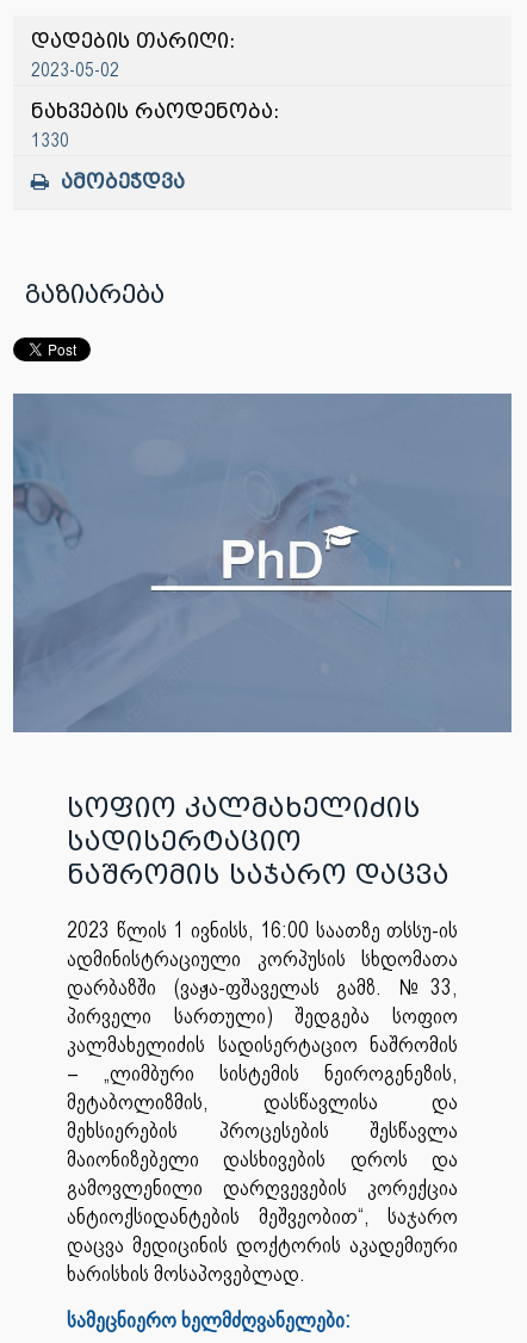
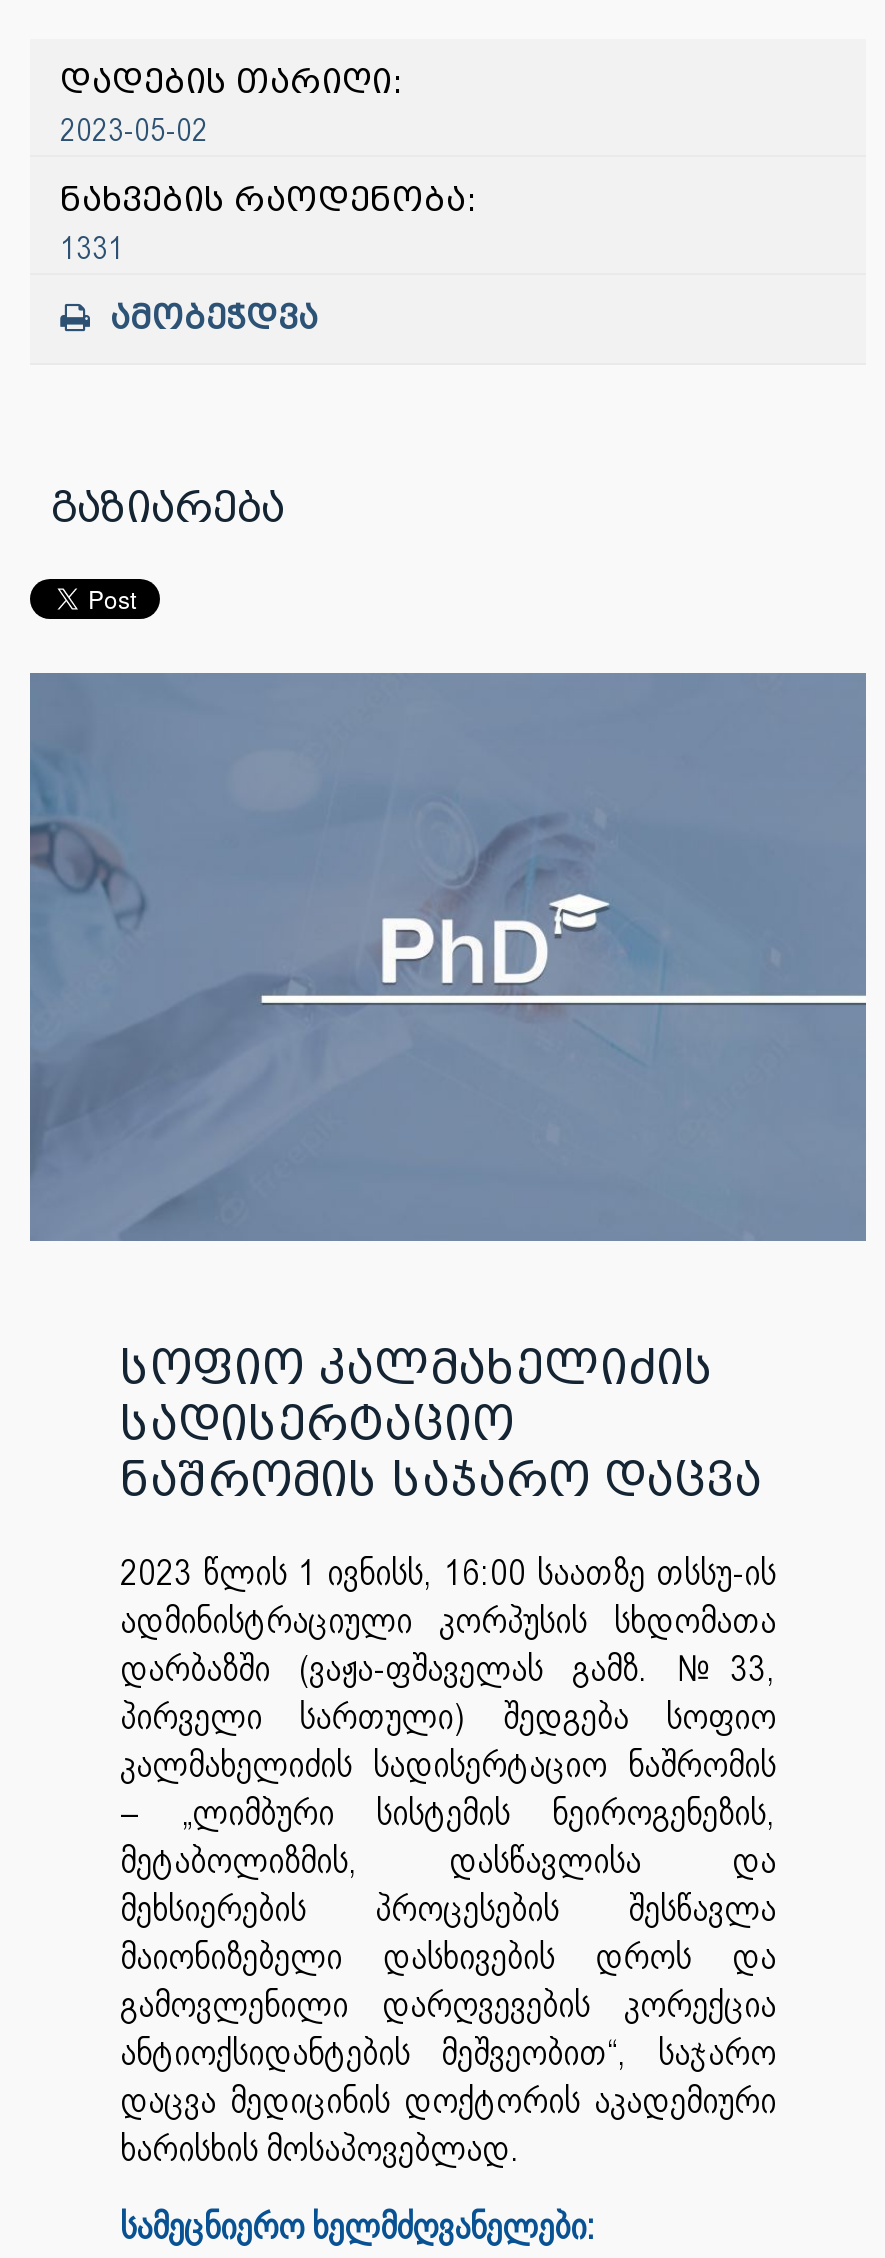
- 1330
+ 1331
